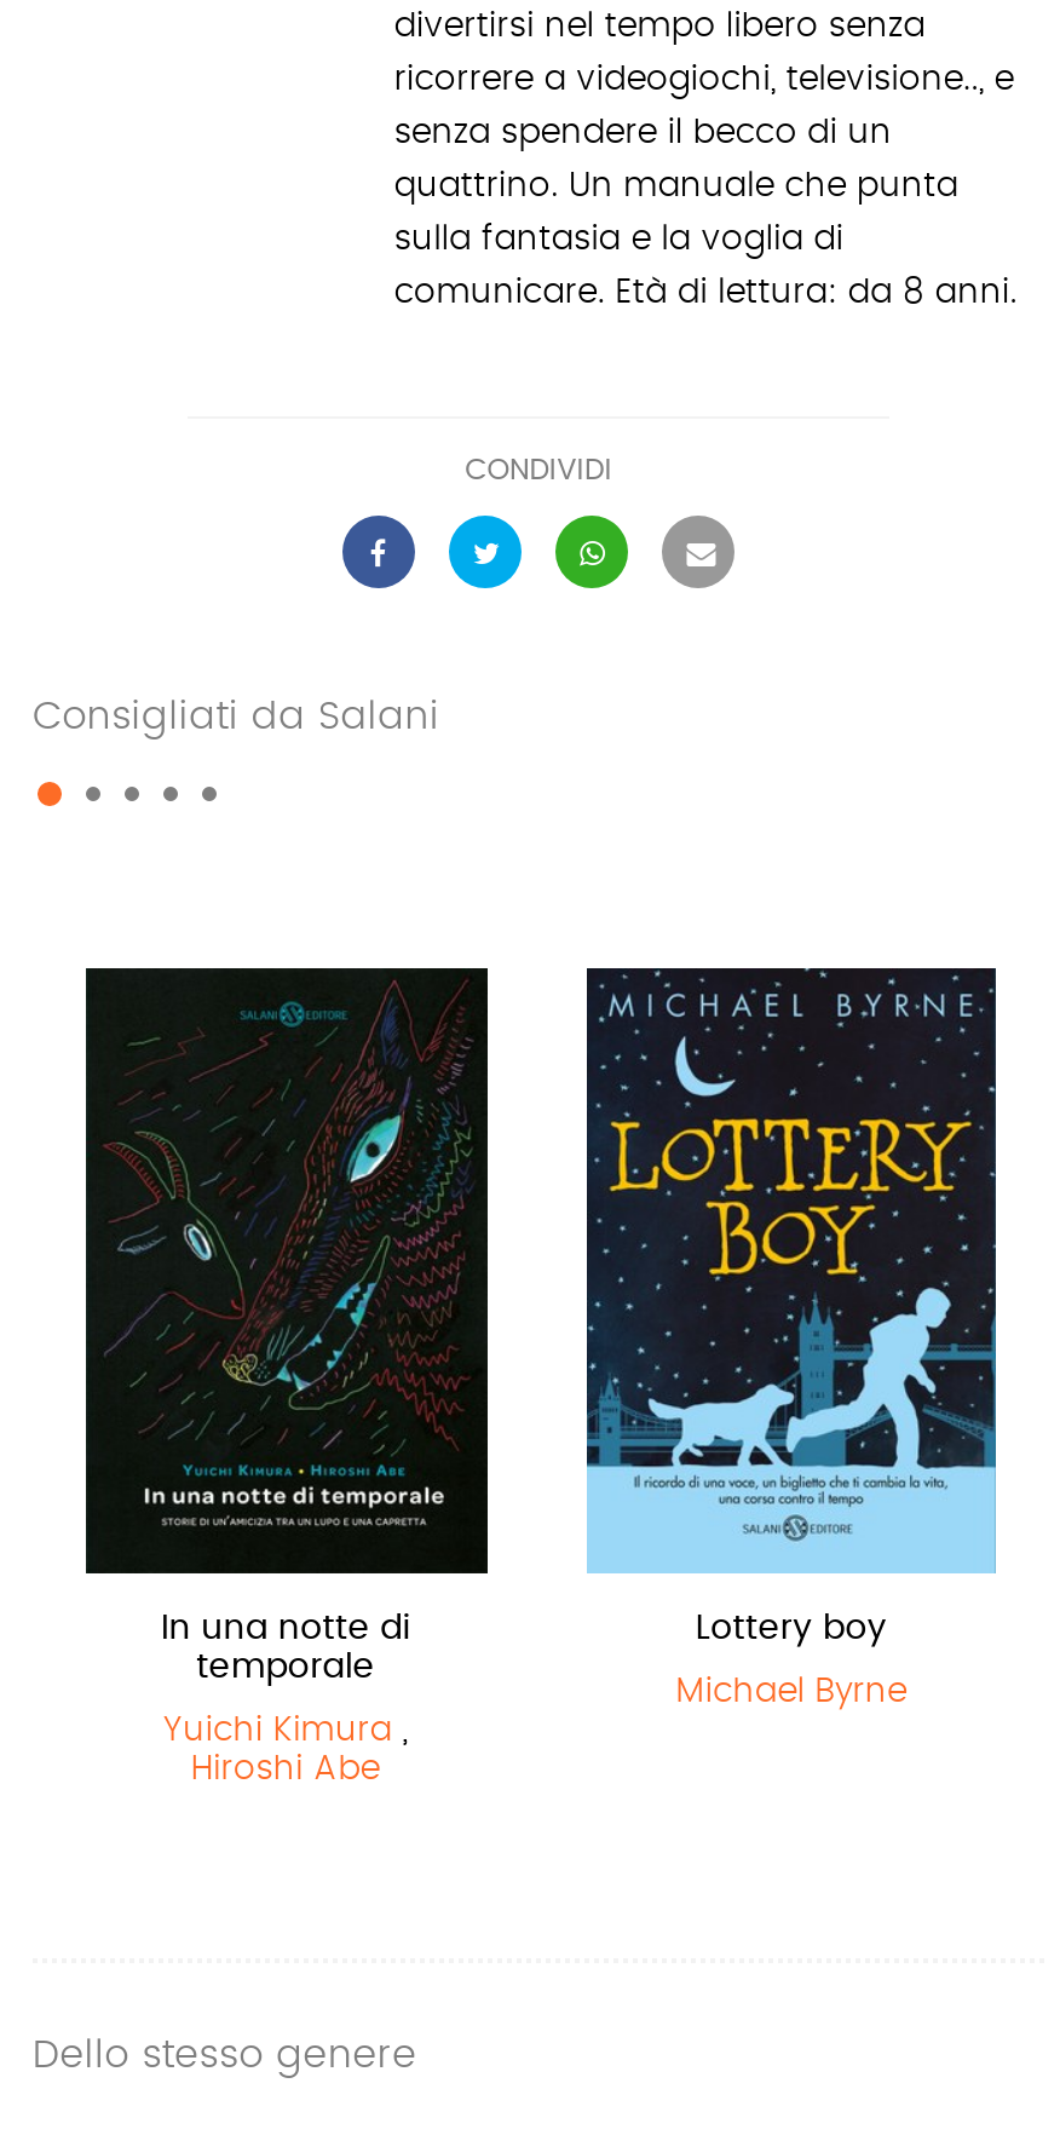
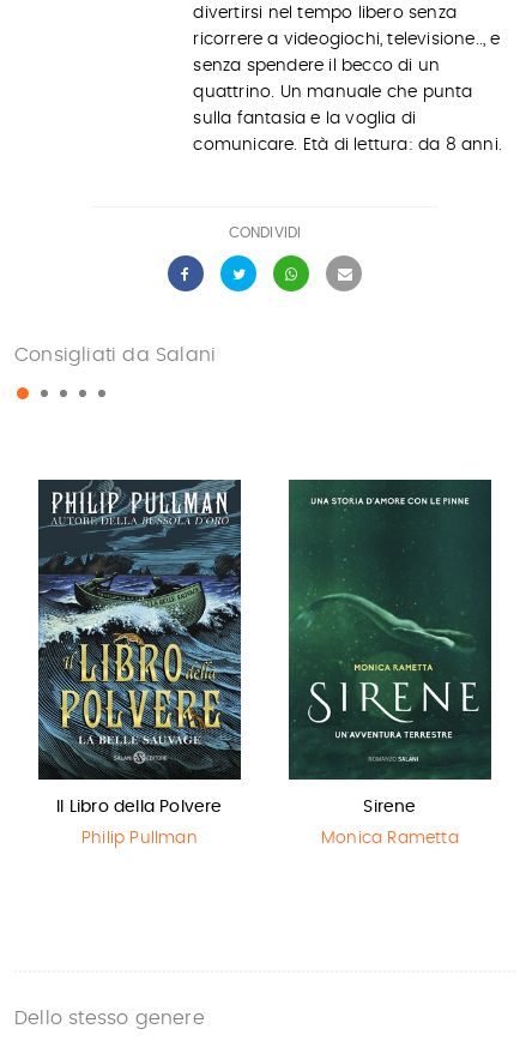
- [image]
- In una notte di
- temporale
+ [image]
+ Il Libro della Polvere

- [image]
- Lottery boy
+ [image]
+ Sirene

- Michael Byrne
+ Monica Rametta

- Yuichi Kimura,
- Hiroshi Abe
+ Philip Pullman
